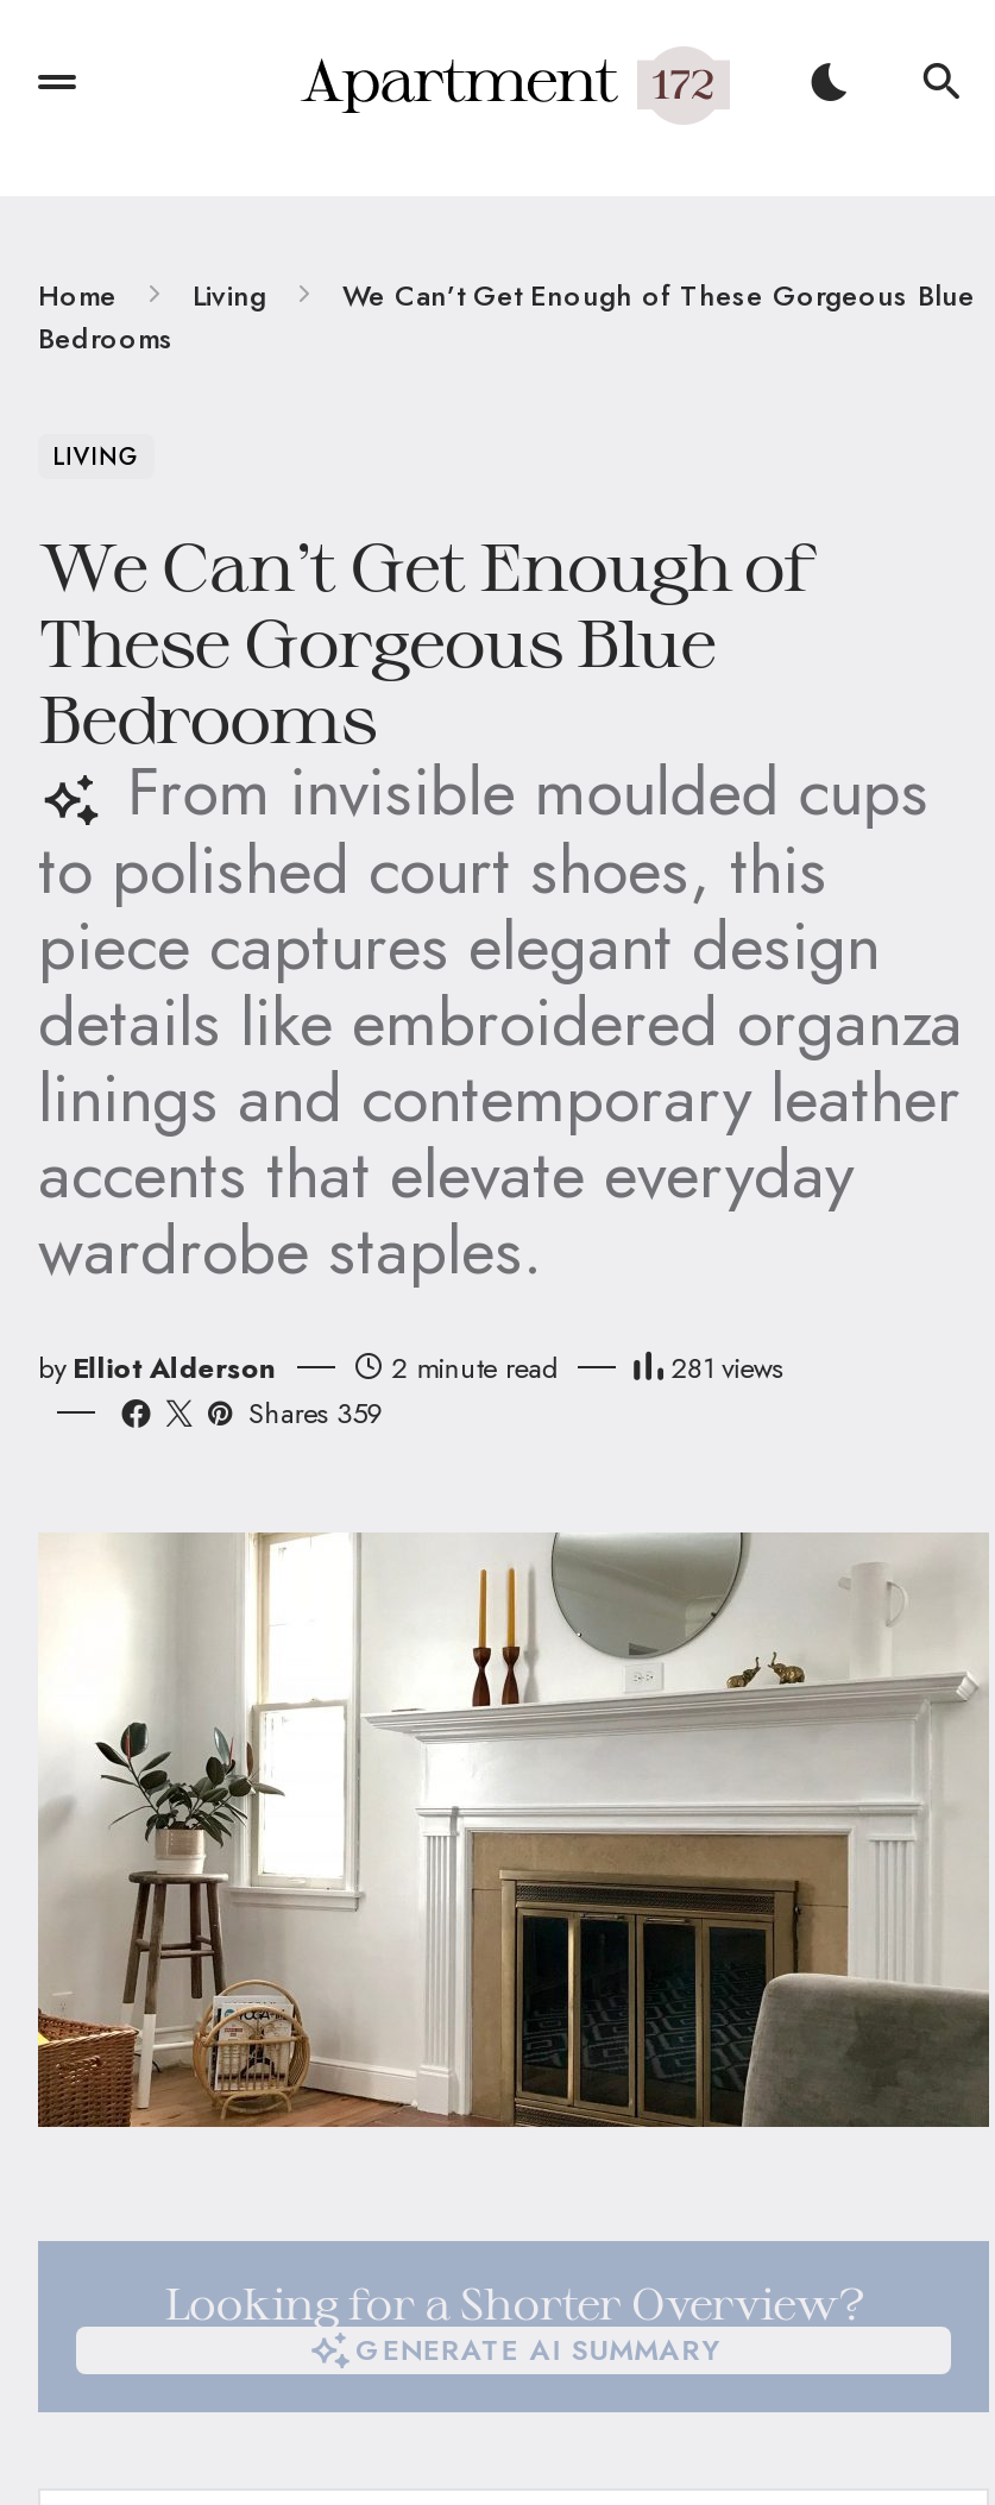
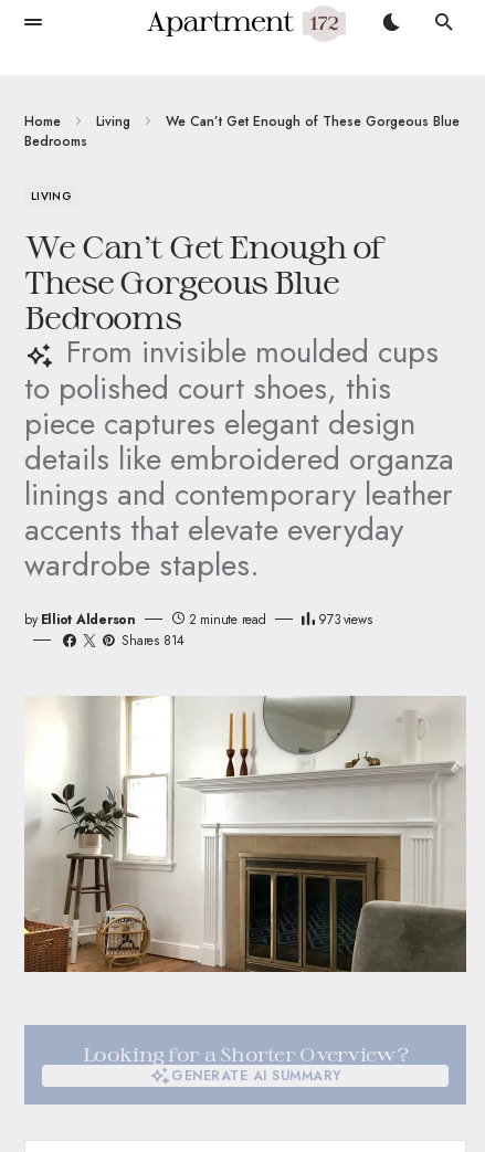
- 281 views
+ 973 views

- Shares 359
+ Shares 814
